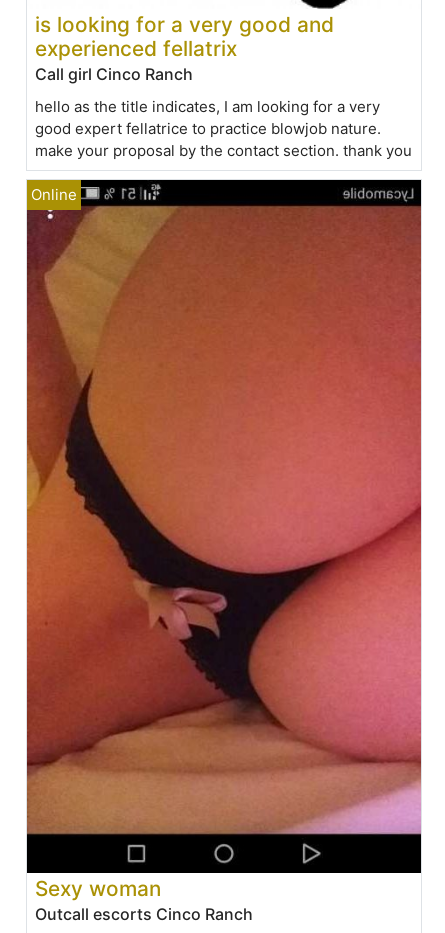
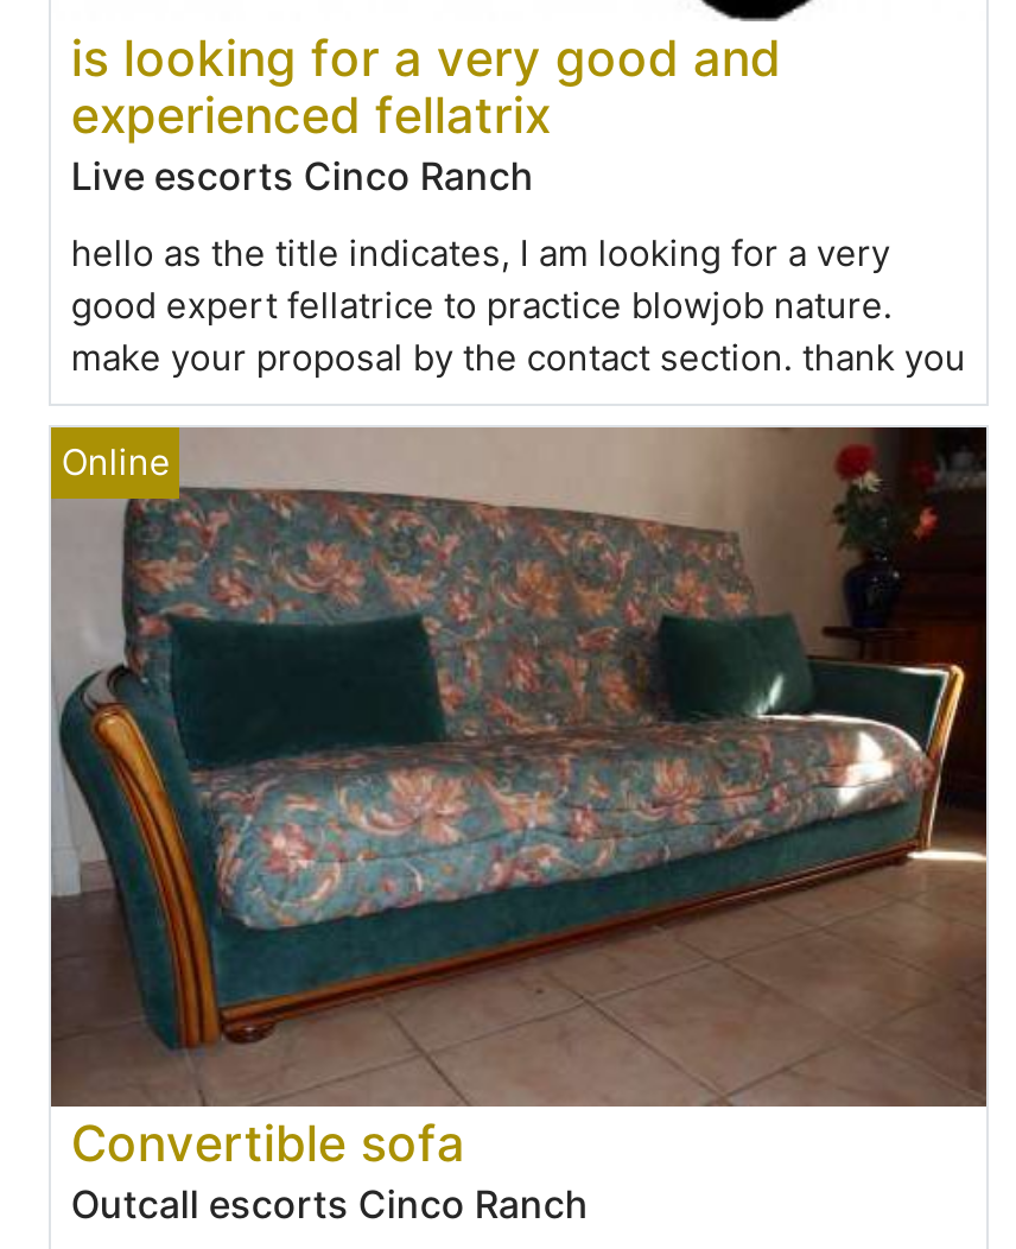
- Call girl Cinco Ranch
+ Live escorts Cinco Ranch

- [image]
- Sexy woman
+ [image]
+ Convertible sofa
